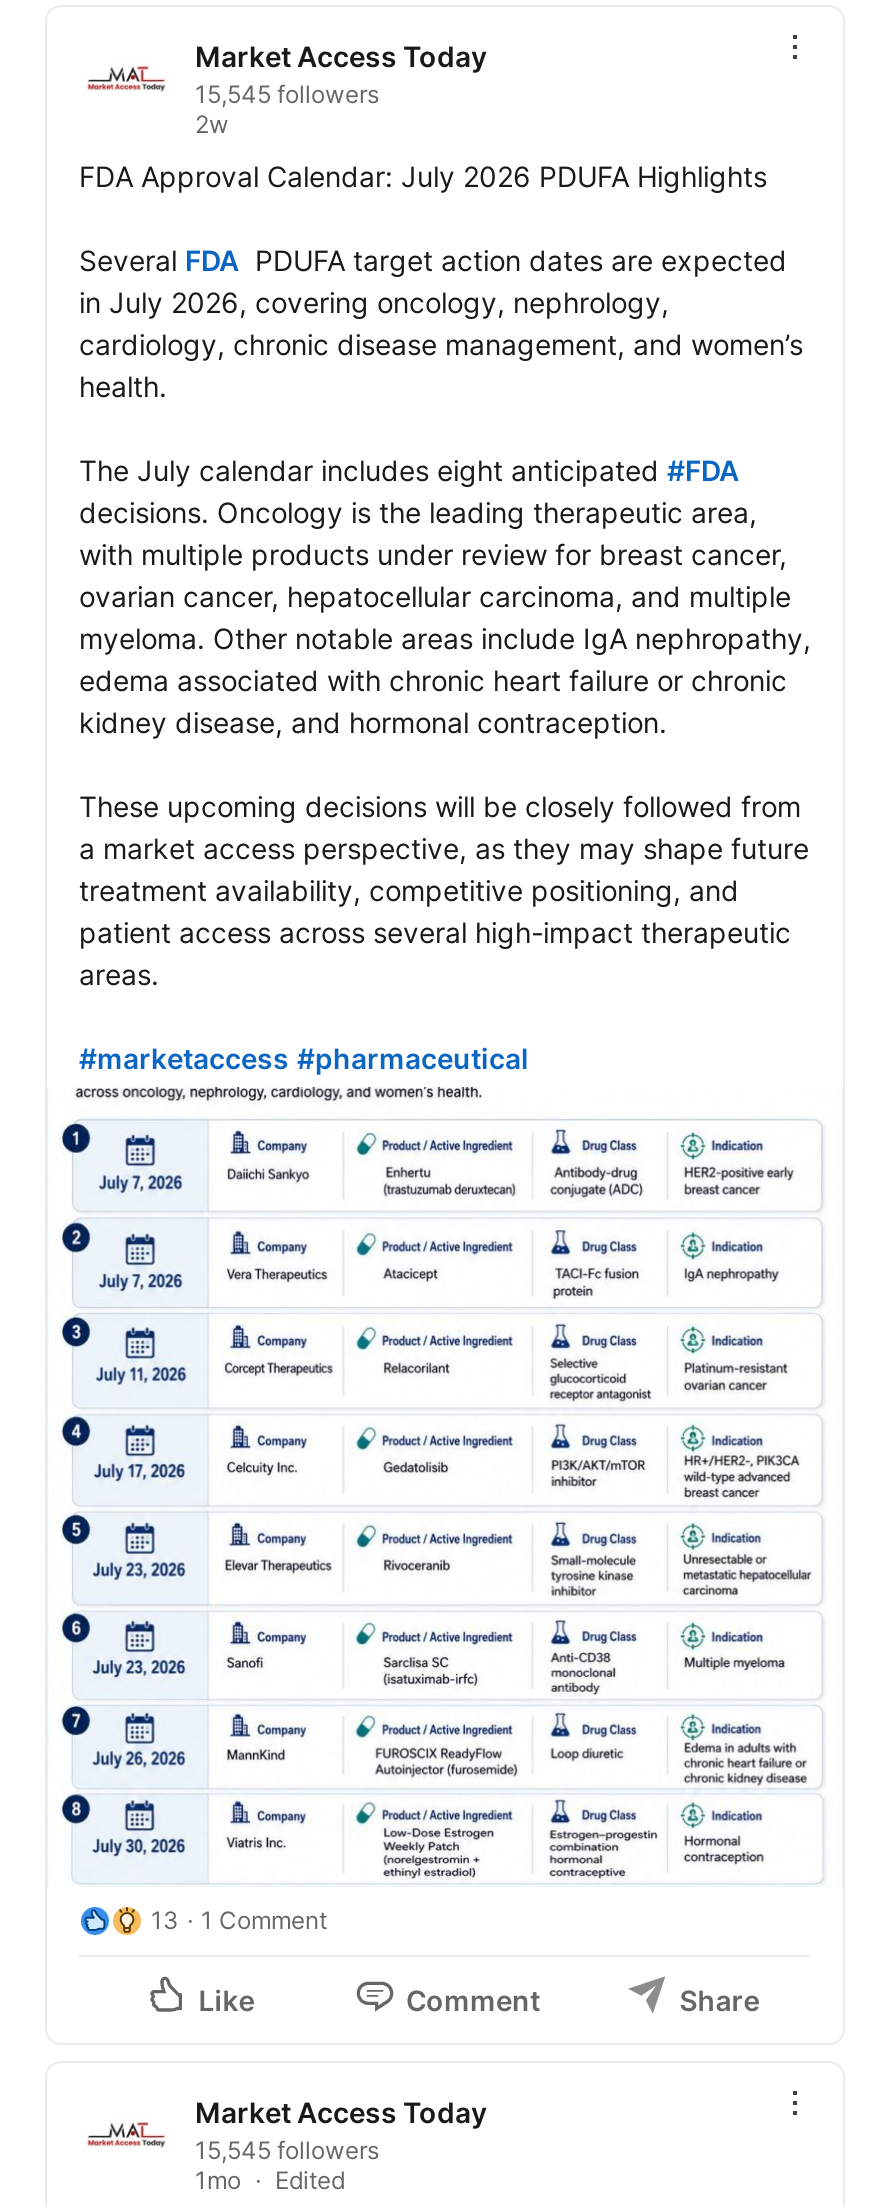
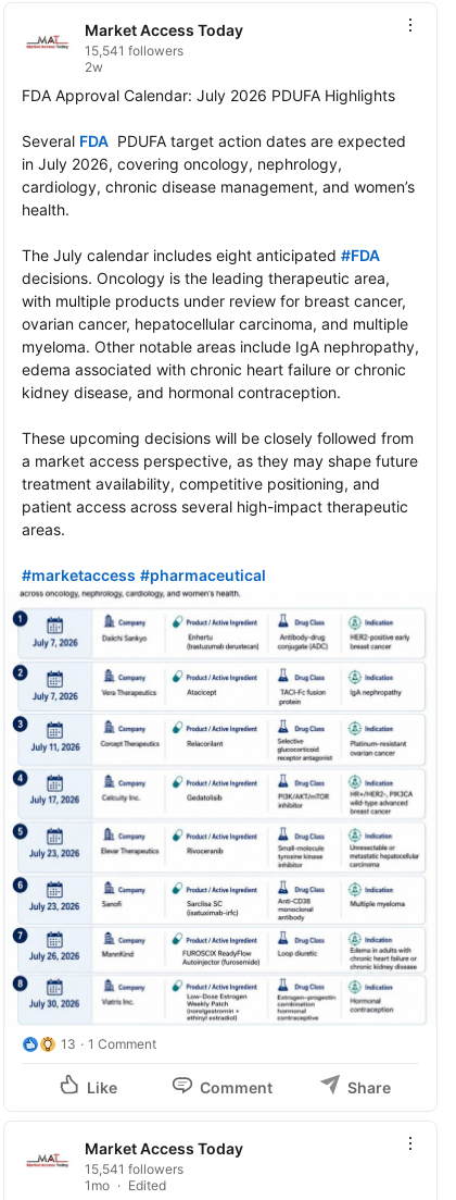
- 15,545 followers
+ 15,541 followers

- 15,545 followers
+ 15,541 followers
